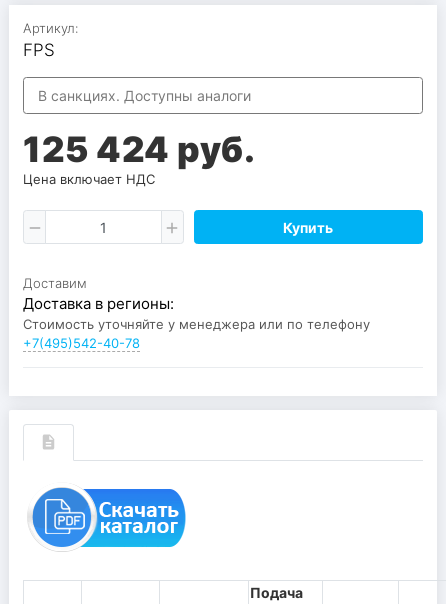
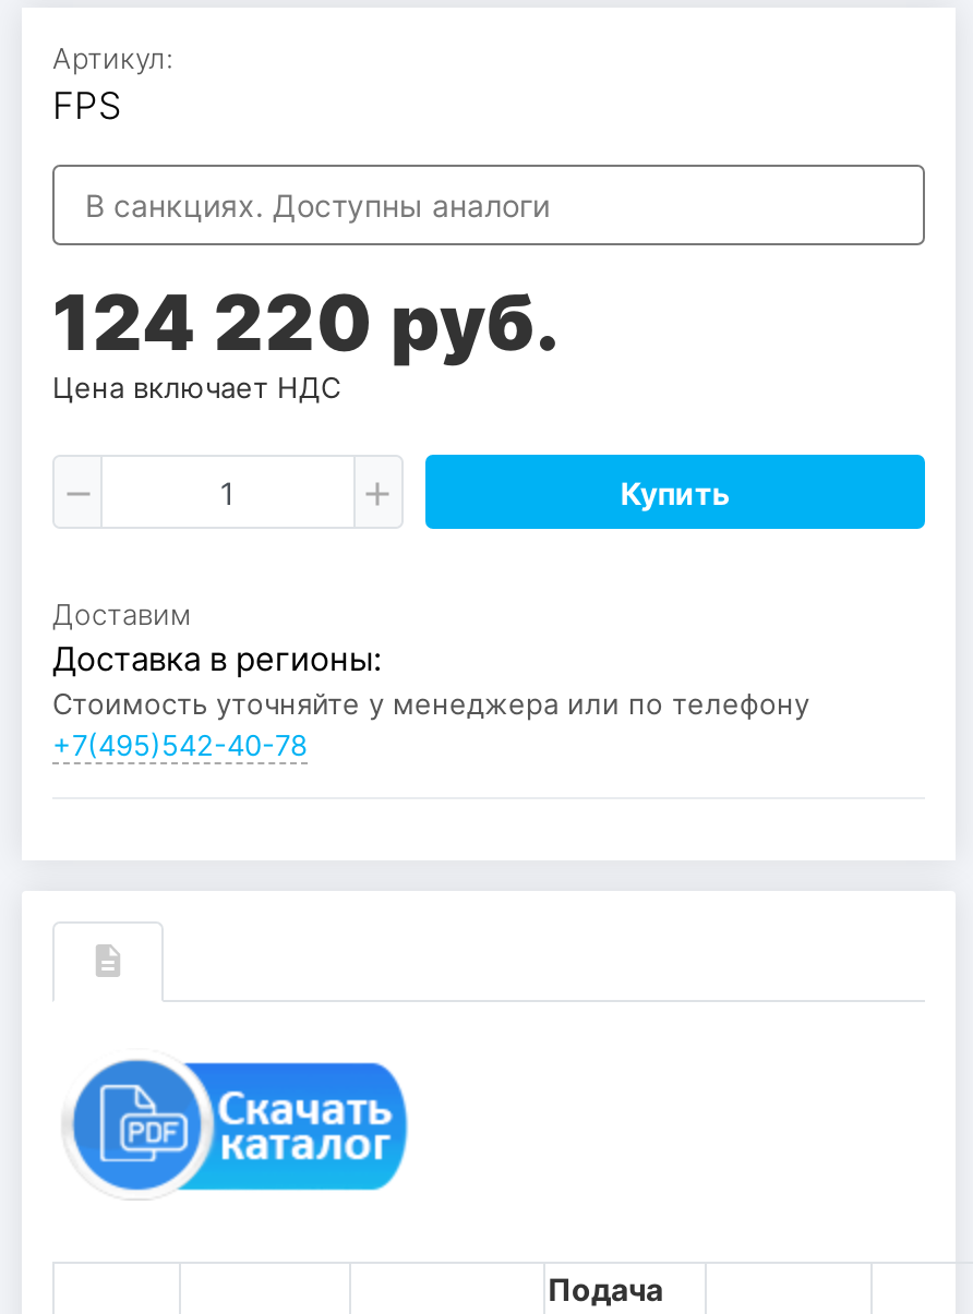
- 125 424 руб.
+ 124 220 руб.
